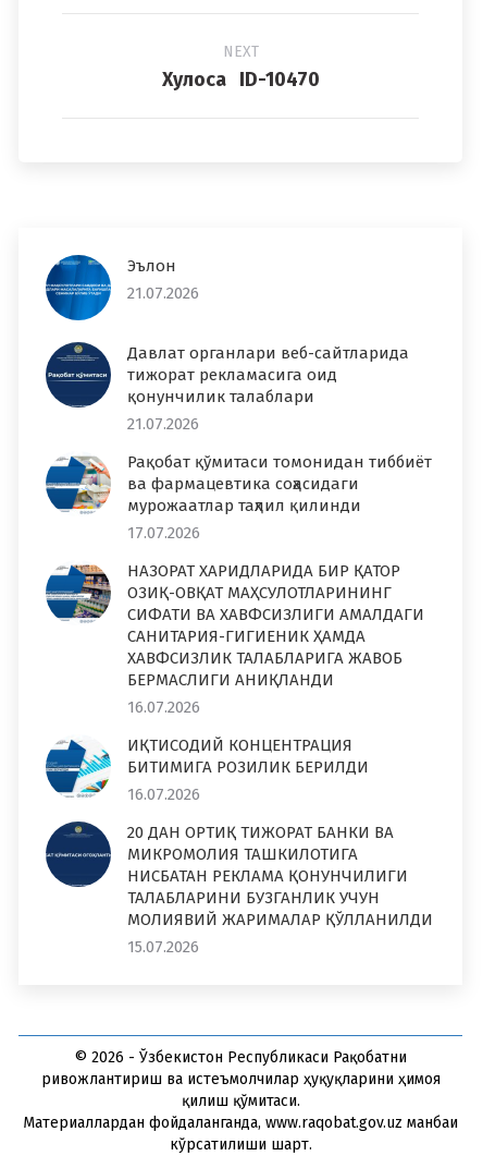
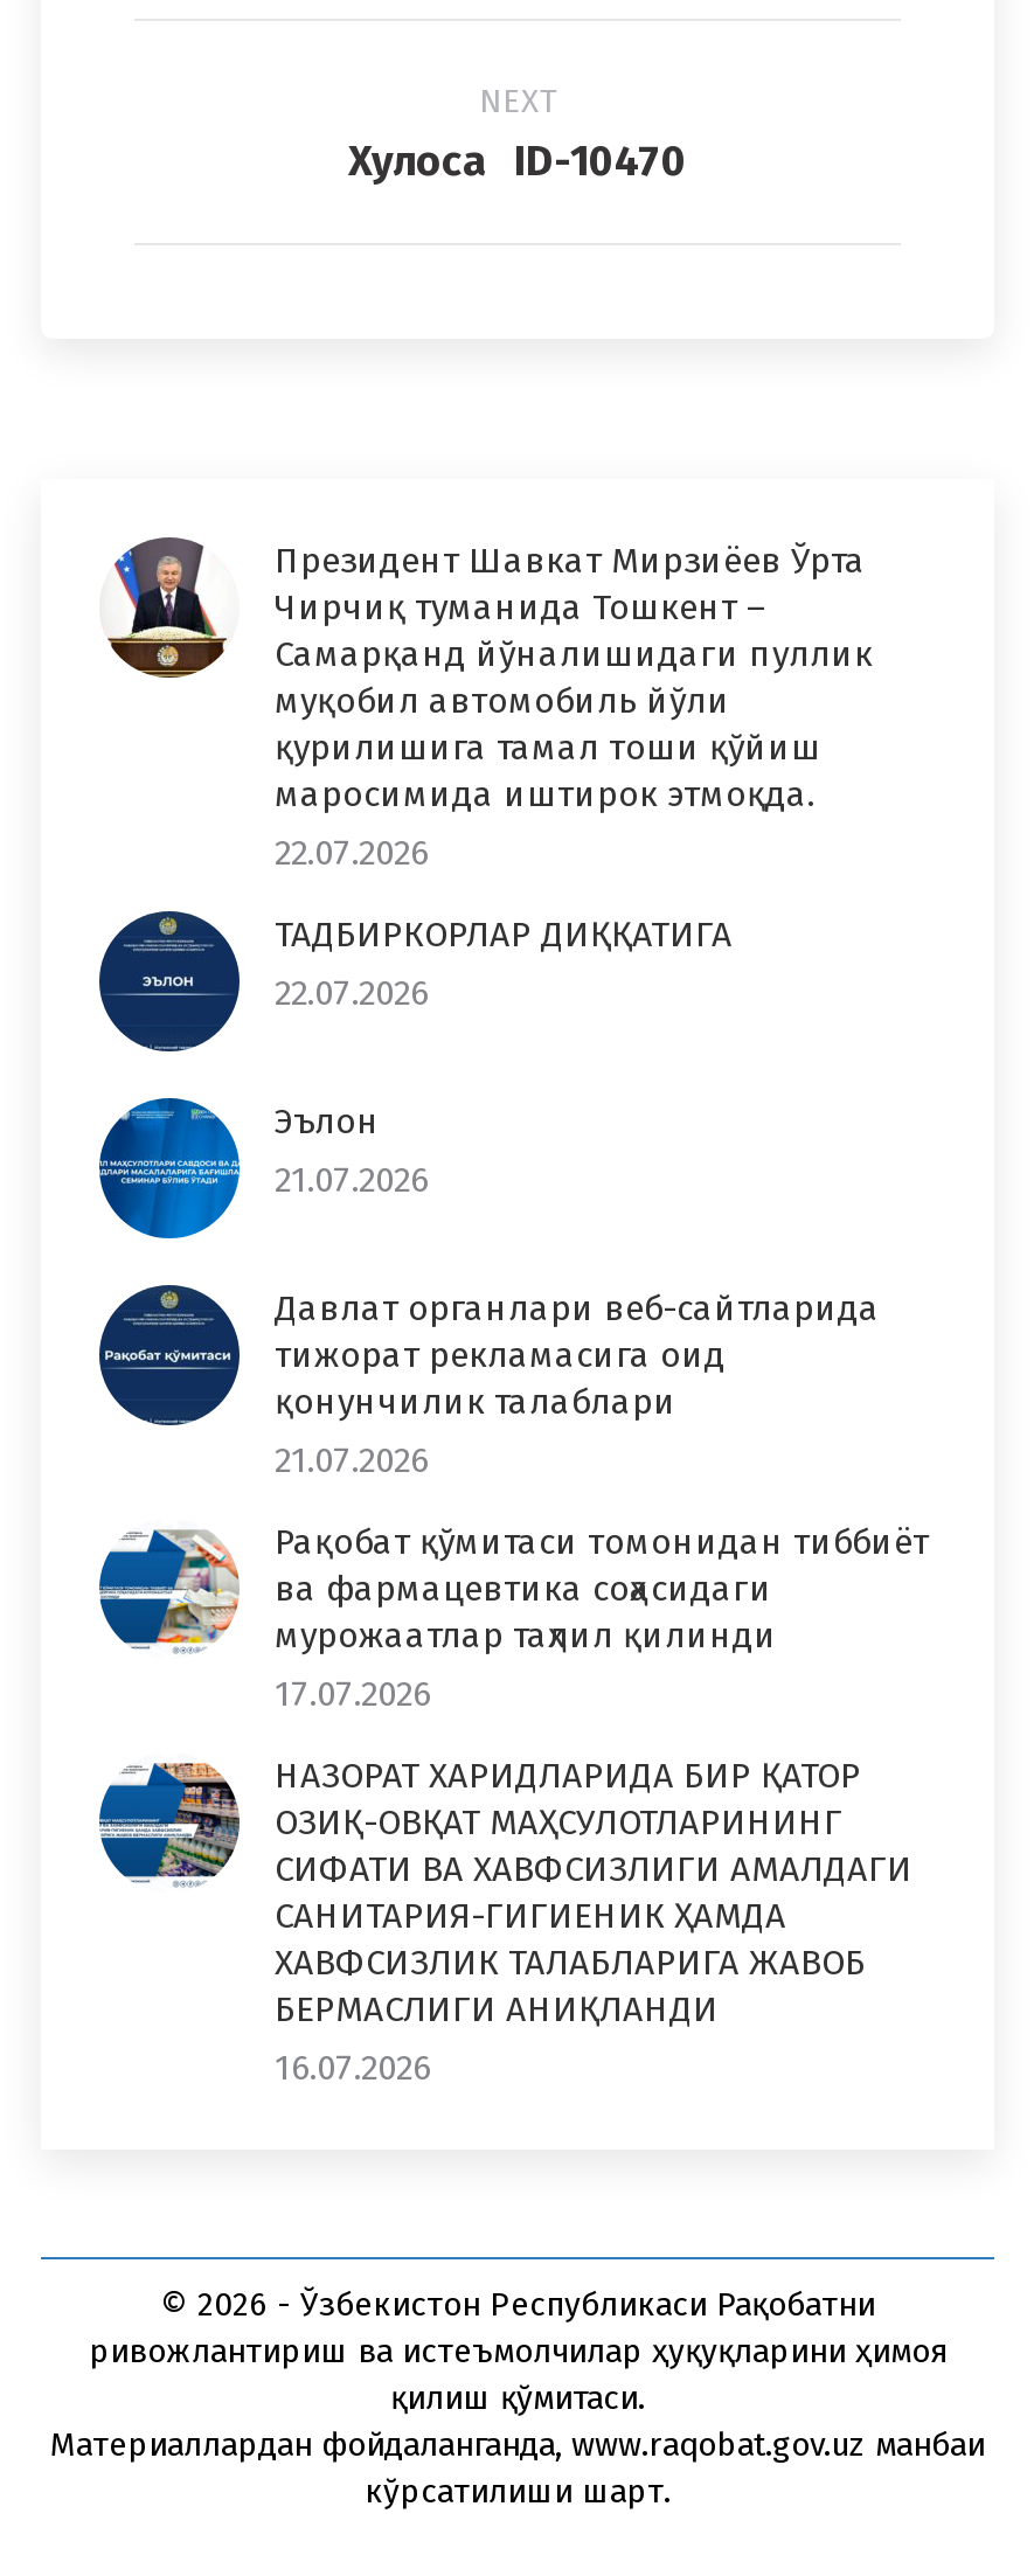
+ [image]
+ Президент Шавкат Мирзиёев Ўрта
+ Чирчиқ туманида Тошкент –
+ Самарқанд йўналишидаги пуллик
+ муқобил автомобиль йўли
+ қурилишига тамал тоши қўйиш
+ маросимида иштирок этмоқда.
+ 22.07.2026
+ ТАДБИРКОРЛАР ДИҚҚАТИГА
+ 22.07.2026

moved down: [image] | Эълон | 21.07.2026 | ... | БЕРМАСЛИГИ АНИҚЛАНДИ | 16.07.2026

- [image]
- ИҚТИСОДИЙ КОНЦЕНТРАЦИЯ
- БИТИМИГА РОЗИЛИК БЕРИЛДИ
- 16.07.2026
- 20 ДАН ОРТИҚ ТИЖОРАТ БАНКИ ВА
- МИКРОМОЛИЯ ТАШКИЛОТИГА
- НИСБАТАН РЕКЛАМА ҚОНУНЧИЛИГИ
- ТАЛАБЛАРИНИ БУЗГАНЛИК УЧУН
- МОЛИЯВИЙ ЖАРИМАЛАР ҚЎЛЛАНИЛДИ
- 15.07.2026

moved up: [image]
